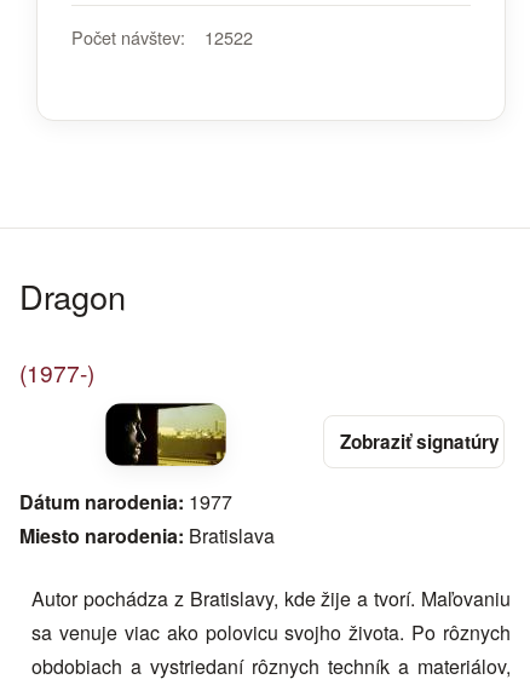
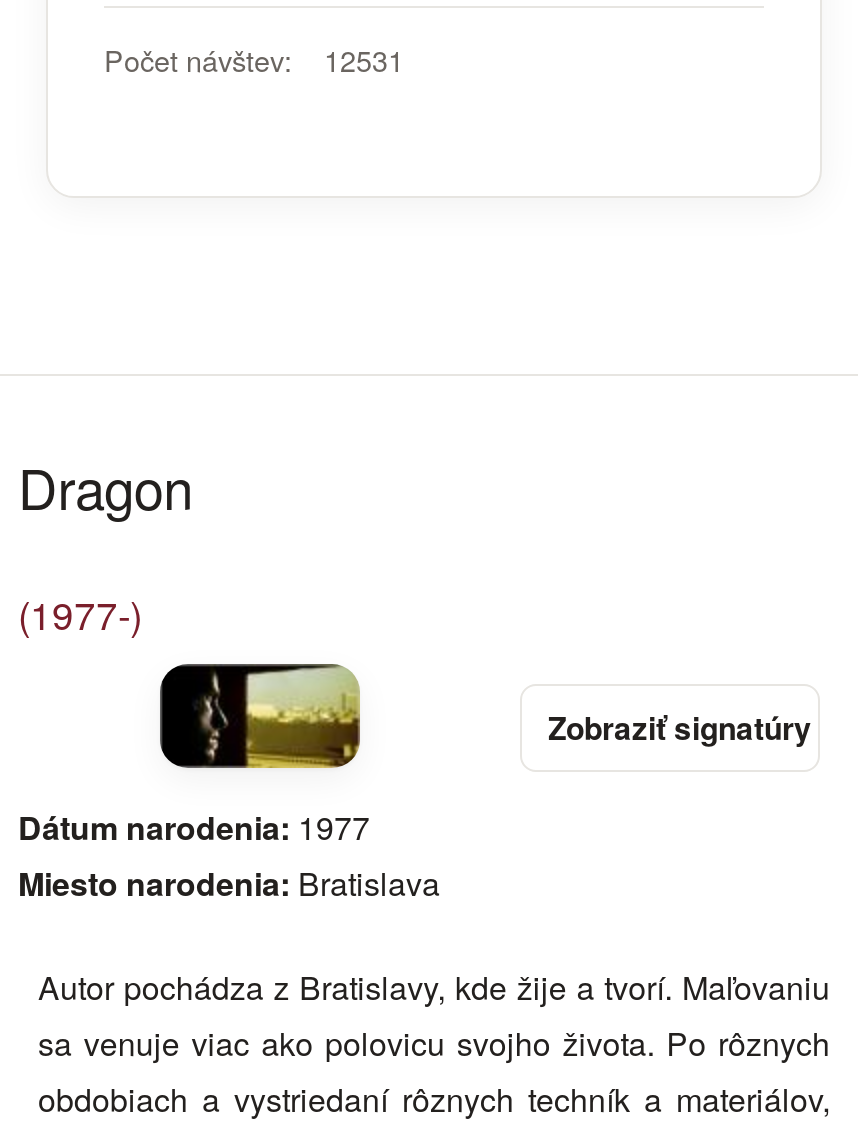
- Počet návštev: 12522
+ Počet návštev: 12531
